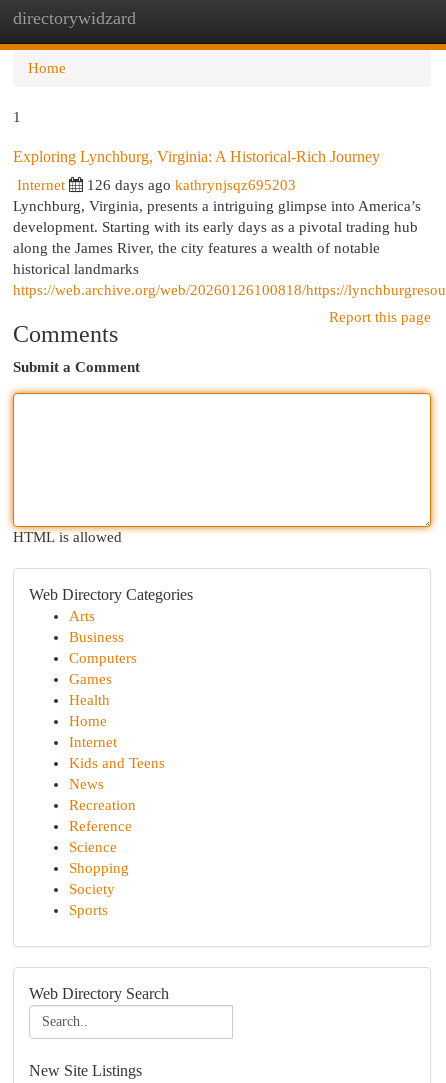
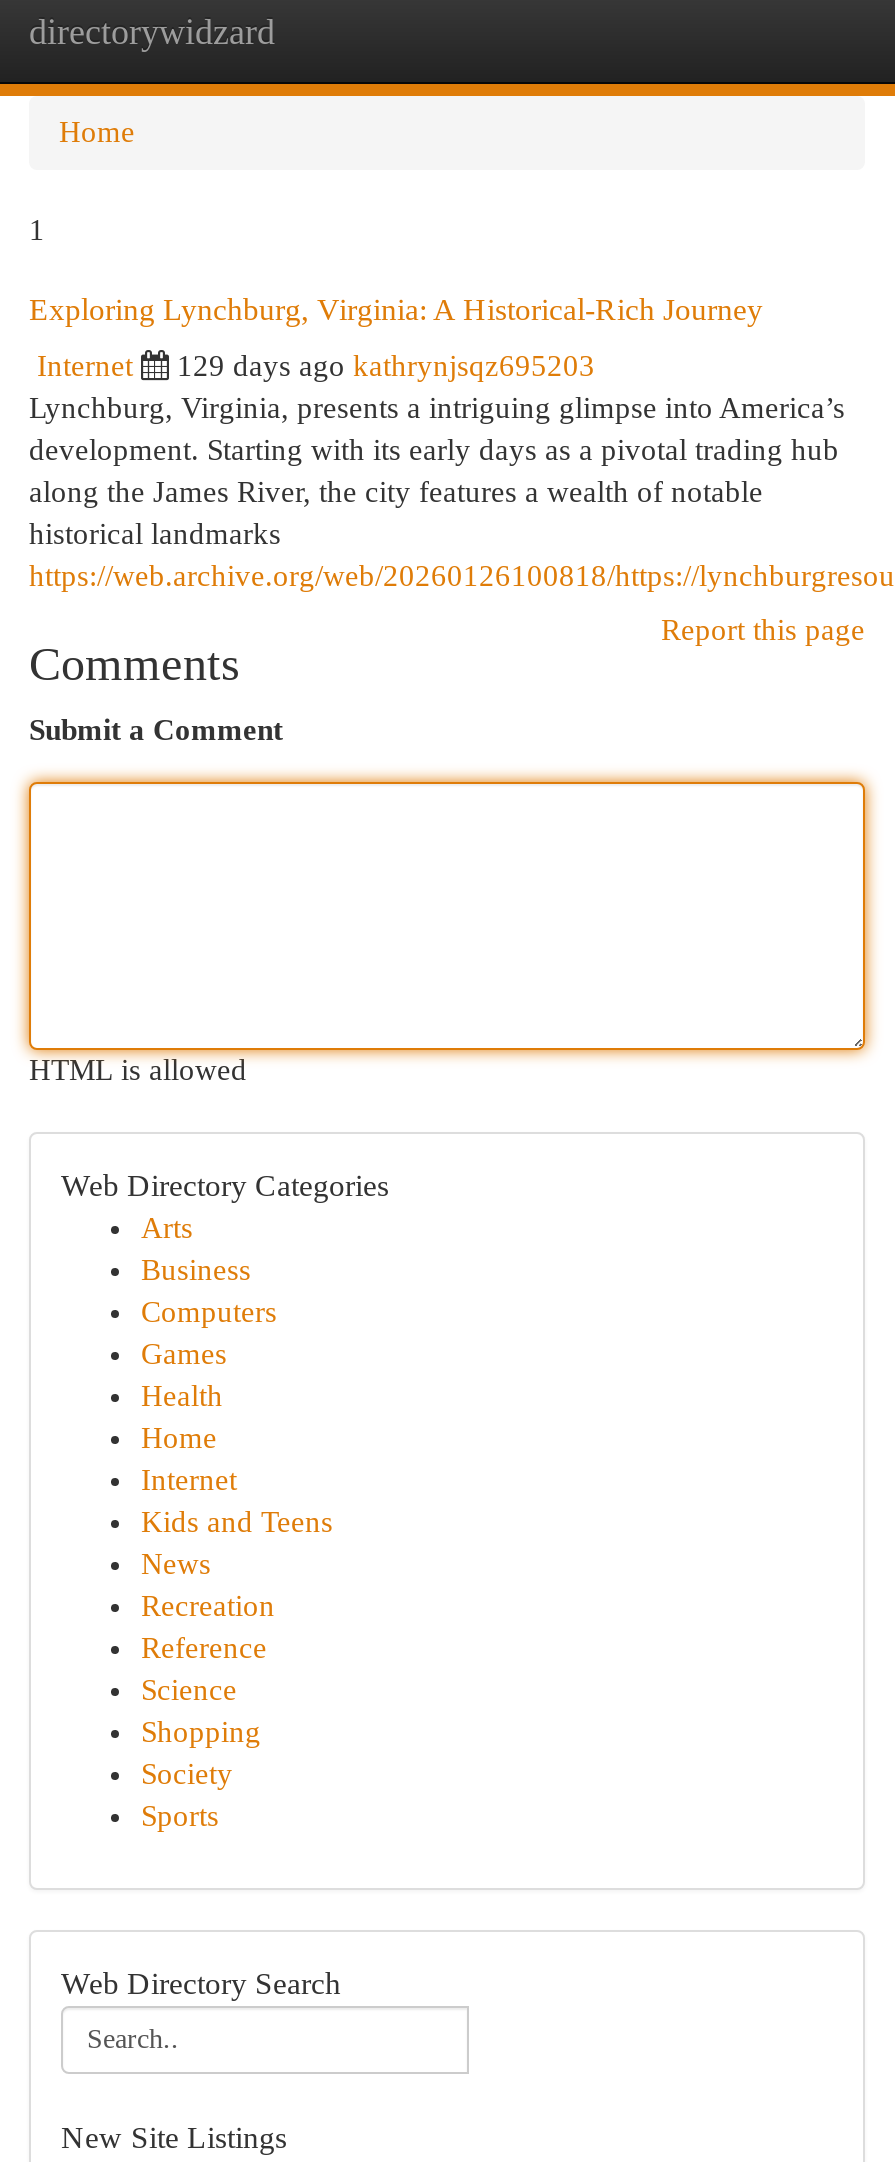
- 126 days ago kathrynjsqz695203
+ 129 days ago kathrynjsqz695203
